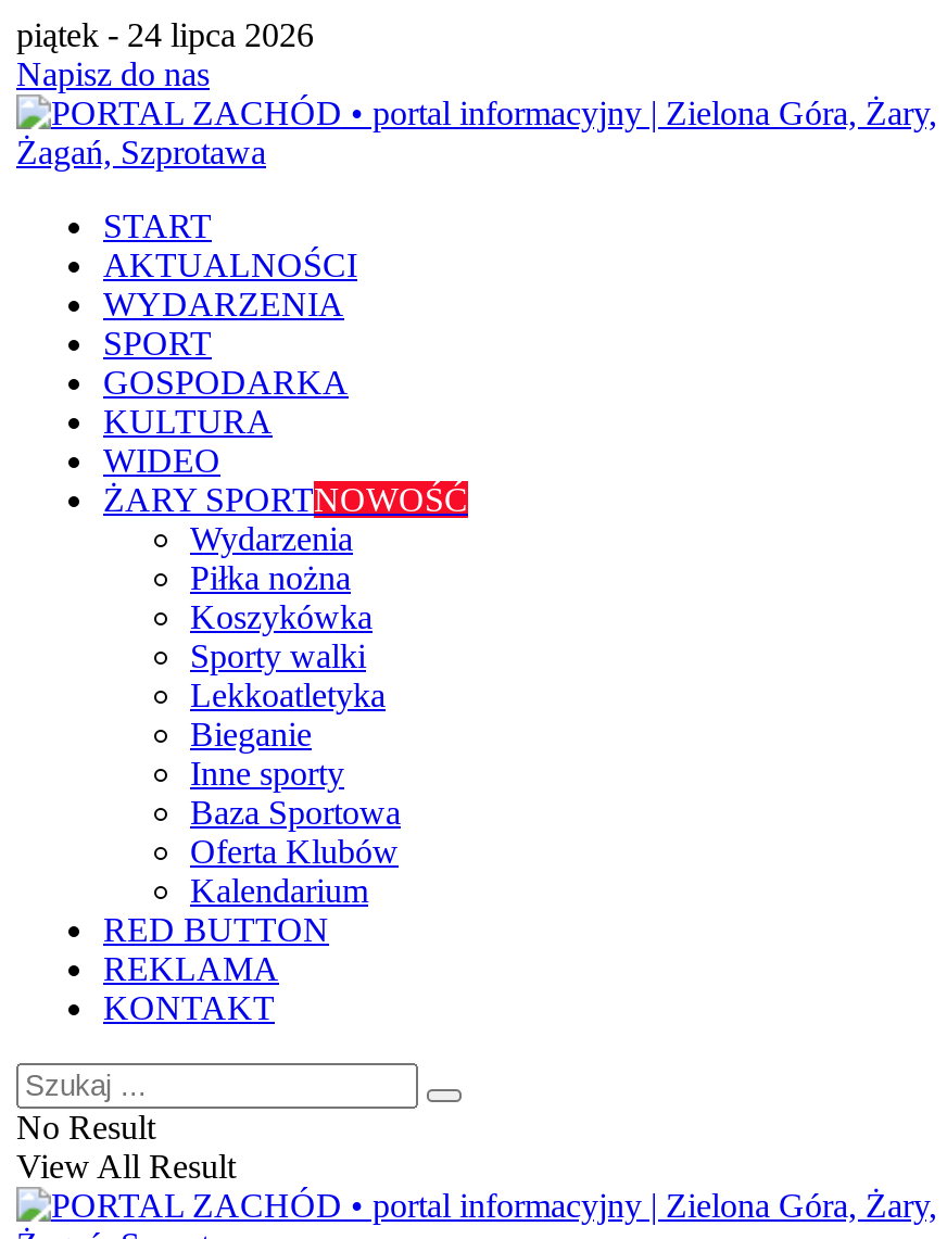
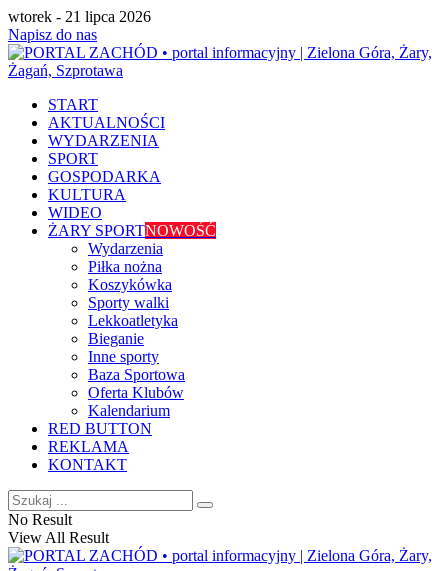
- piątek - 24 lipca 2026
+ wtorek - 21 lipca 2026
